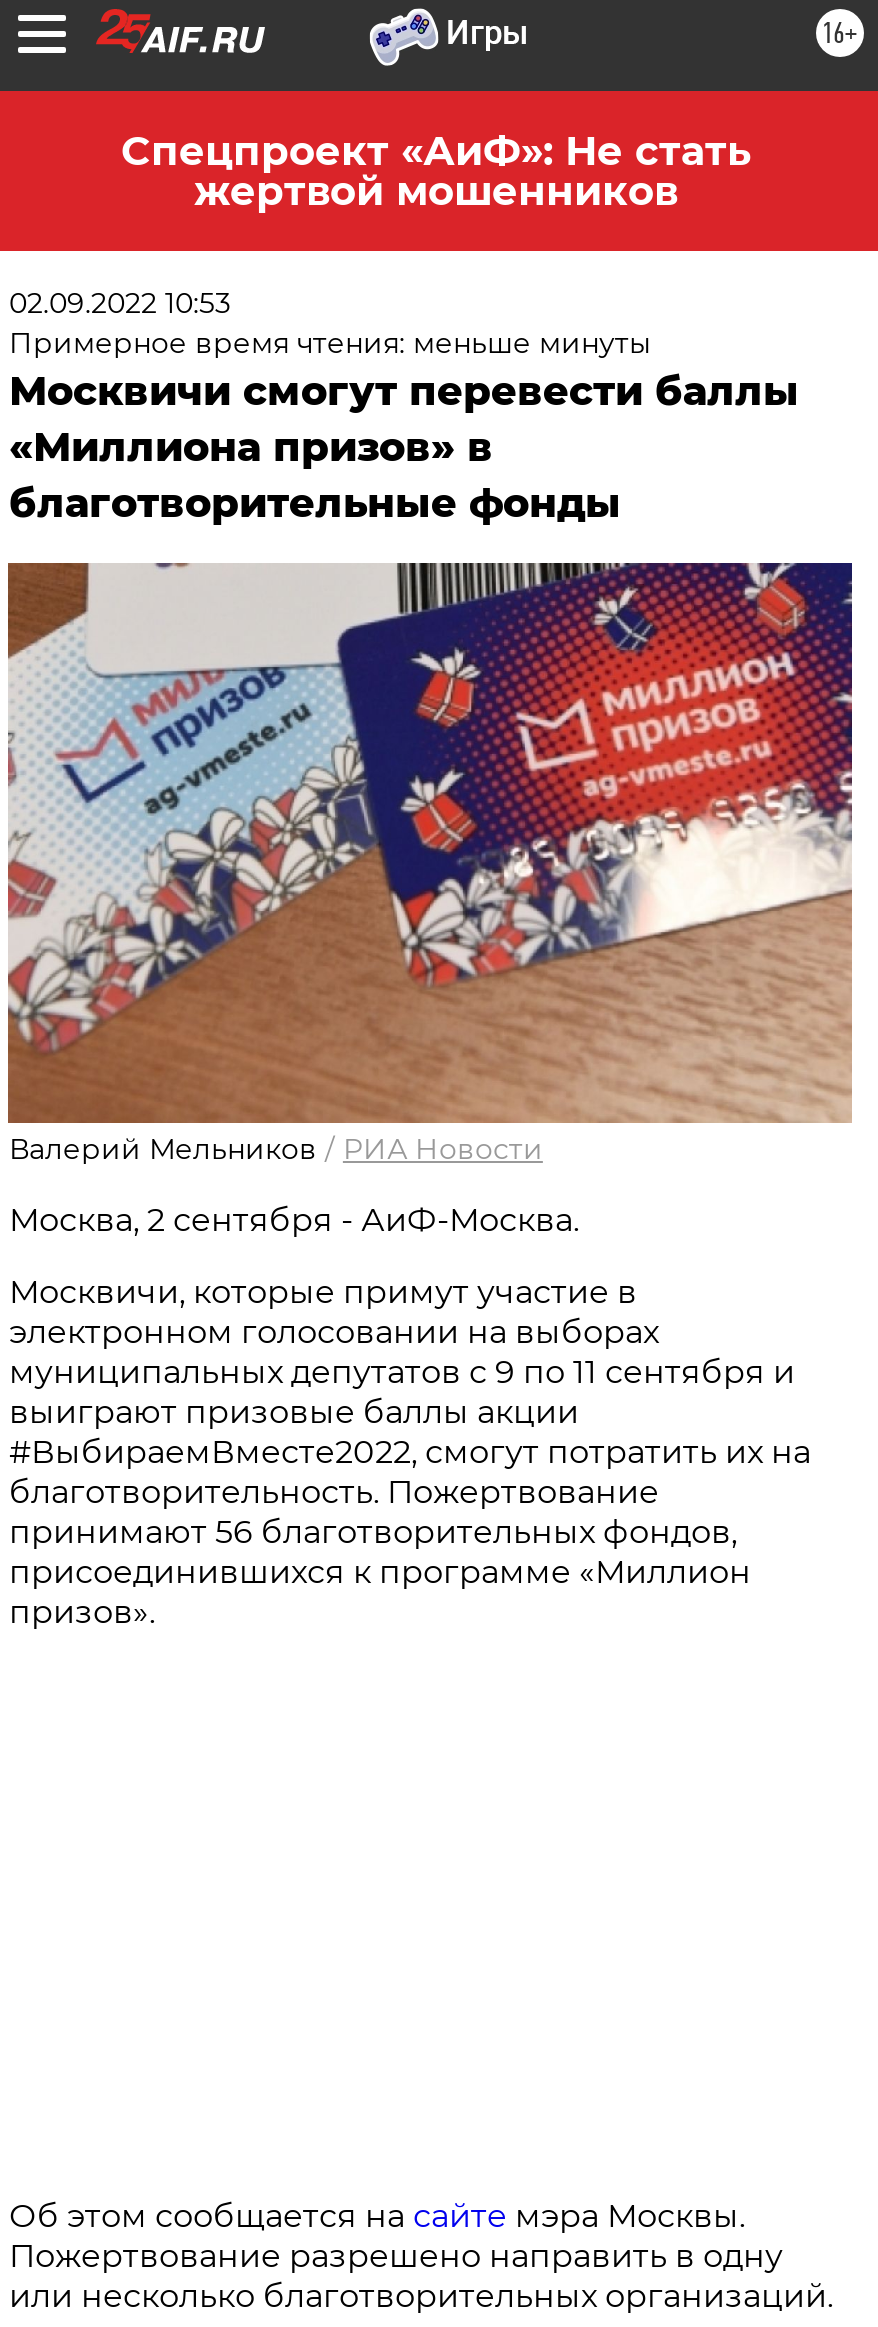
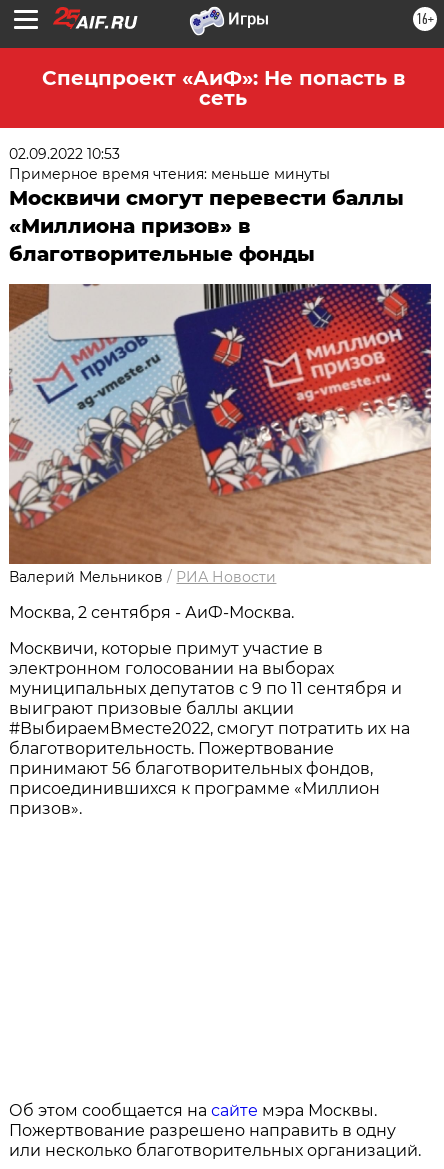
- Спецпроект «АиФ»: Не стать
- жертвой мошенников
+ Спецпроект «АиФ»: Не попасть в
+ сеть
